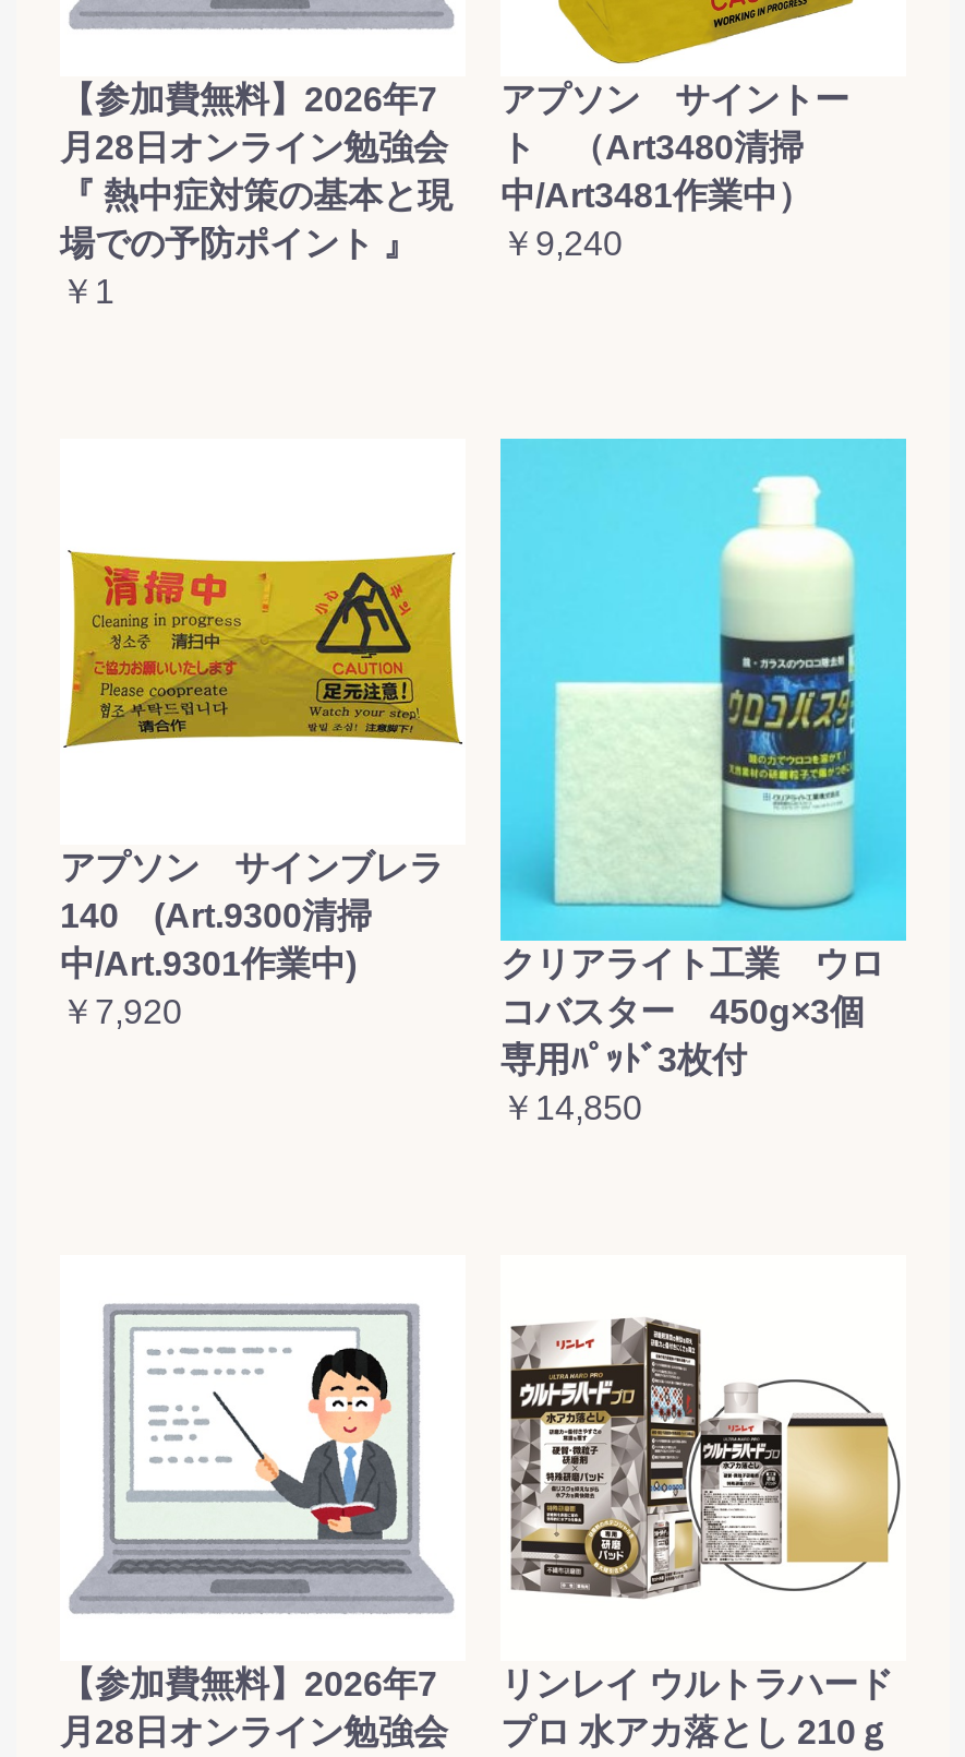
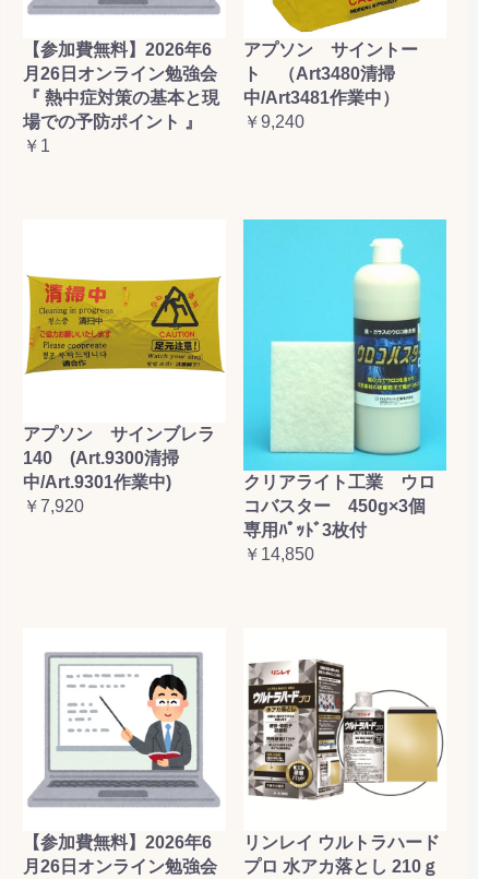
- 【参加費無料】2026年7
+ 【参加費無料】2026年6

- 月28日オンライン勉強会
+ 月26日オンライン勉強会

- 【参加費無料】2026年7
+ 【参加費無料】2026年6

- 月28日オンライン勉強会
+ 月26日オンライン勉強会
